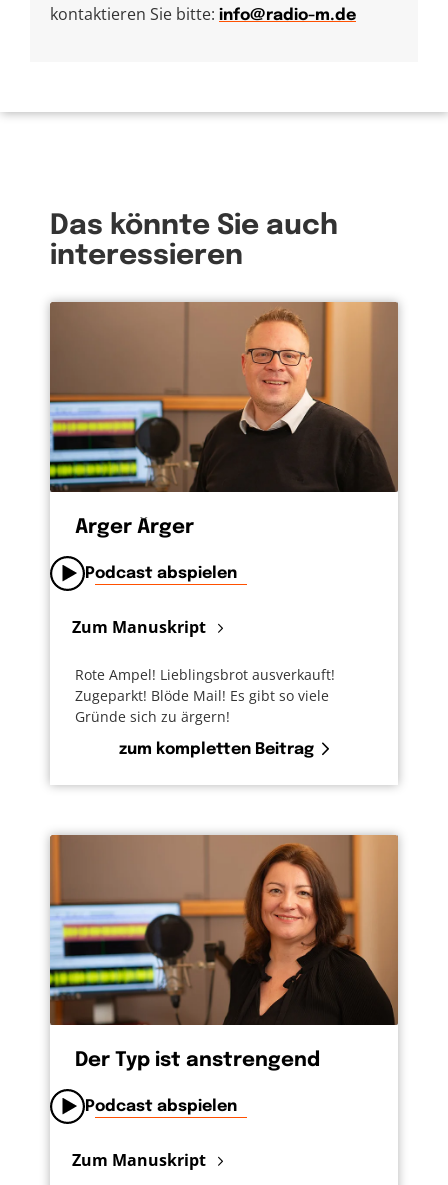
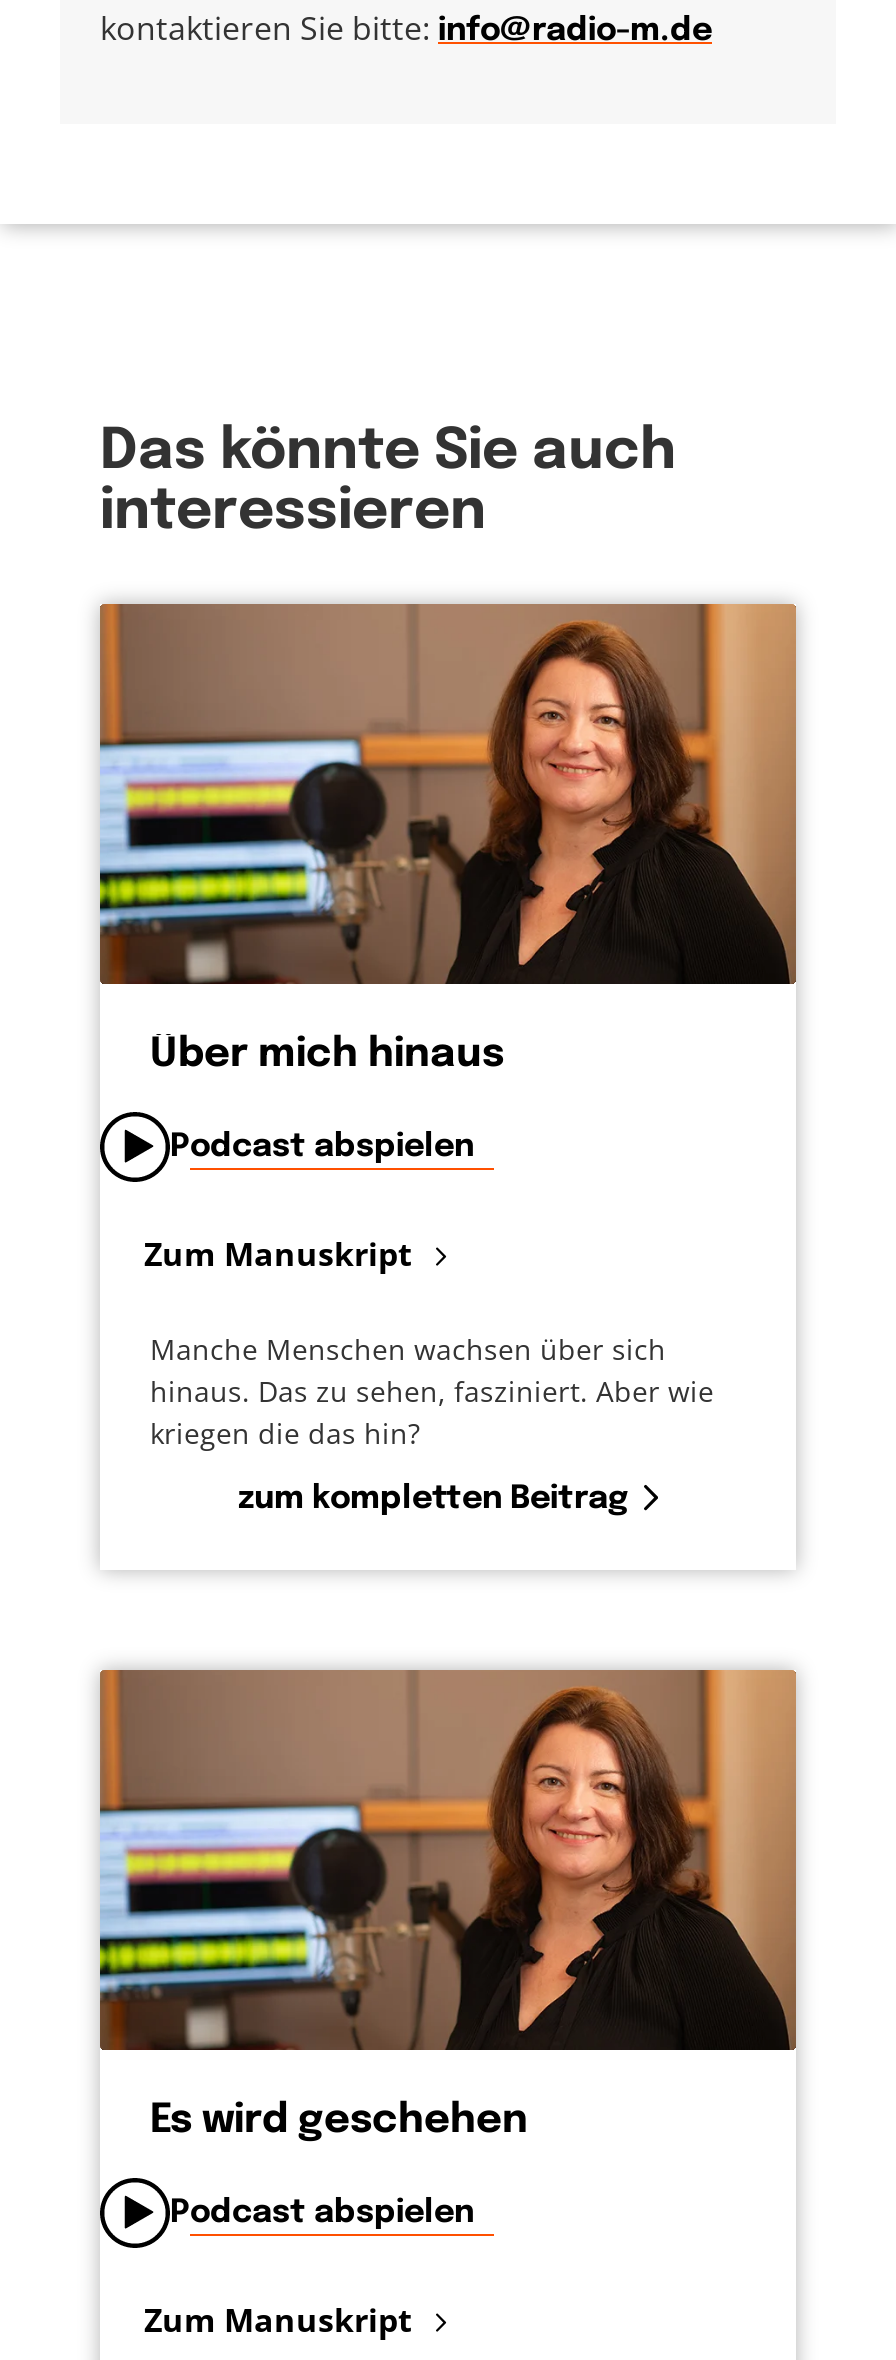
- [image]
- Arger Ärger
+ [image]
+ Über mich hinaus

- Rote Ampel! Lieblingsbrot ausverkauft!
- Zugeparkt! Blöde Mail! Es gibt so viele
- Gründe sich zu ärgern!
+ Manche Menschen wachsen über sich
+ hinaus. Das zu sehen, fasziniert. Aber wie
+ kriegen die das hin?

- Der Typ ist anstrengend
+ Es wird geschehen
